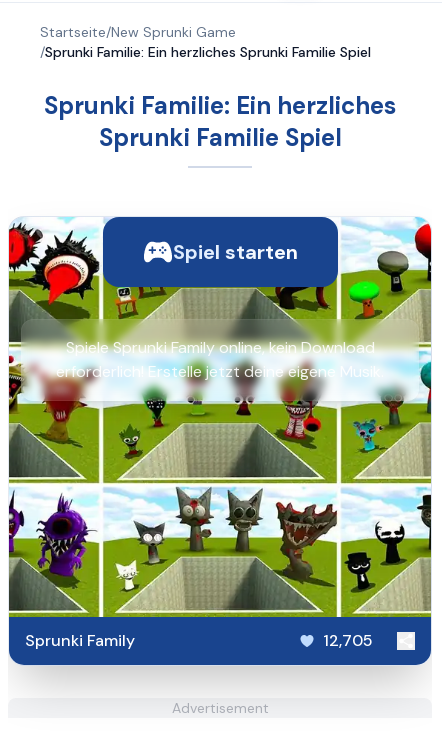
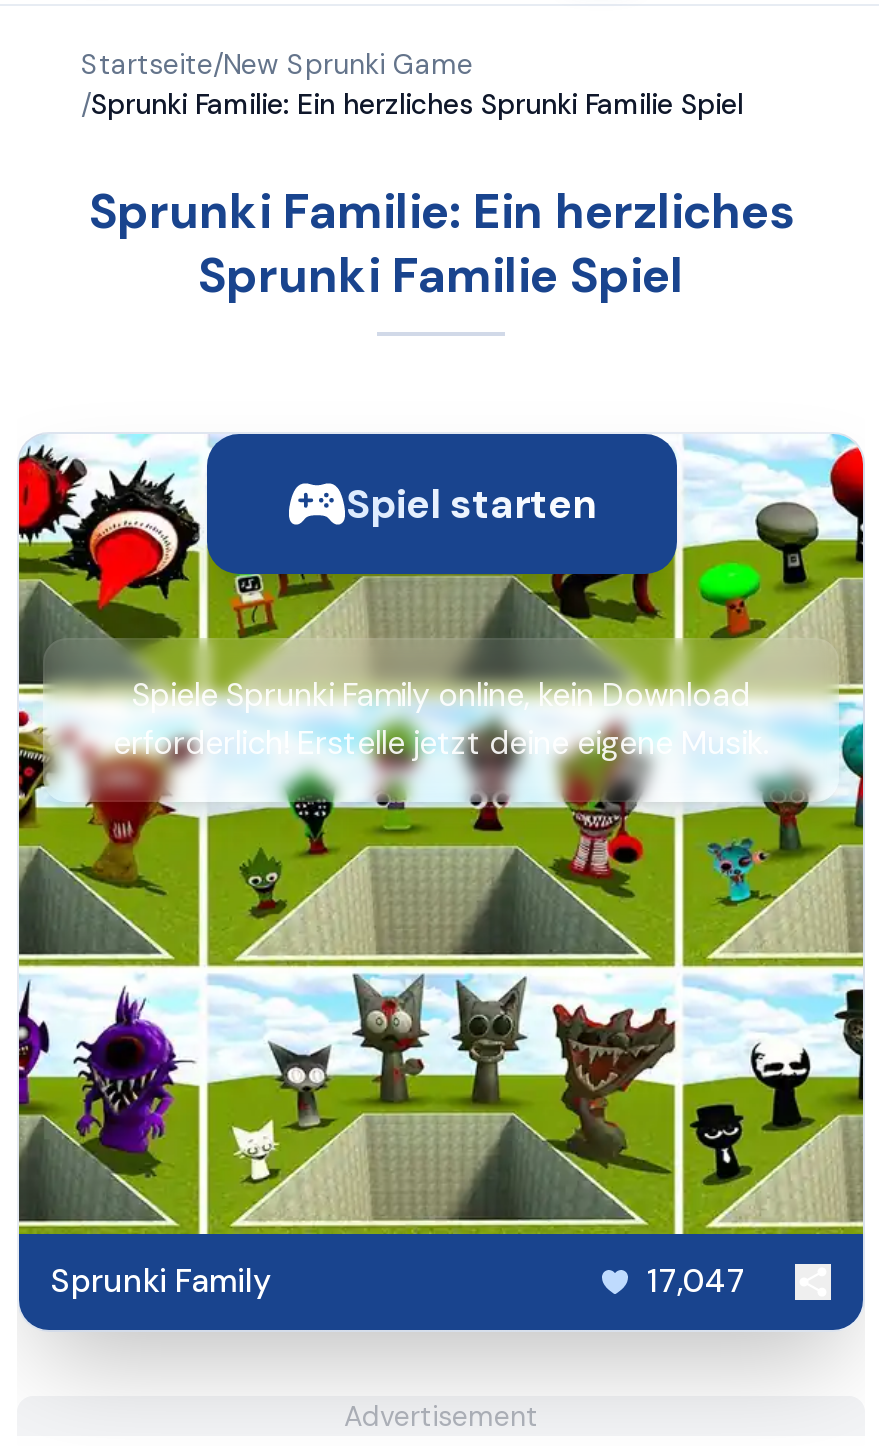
- 12,705
+ 17,047
